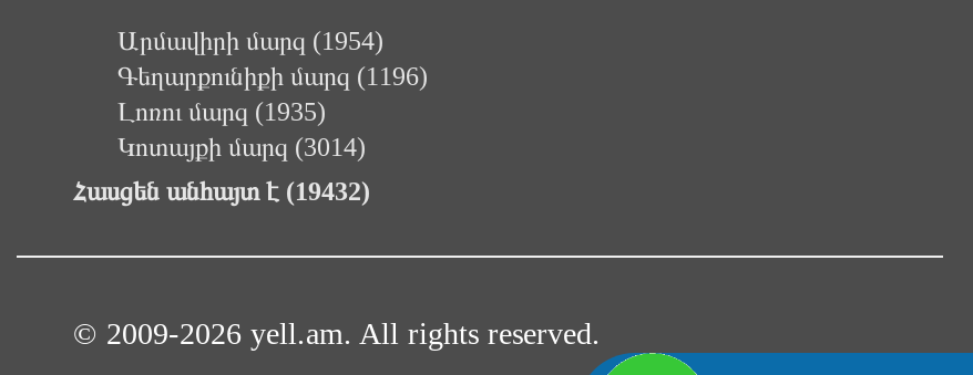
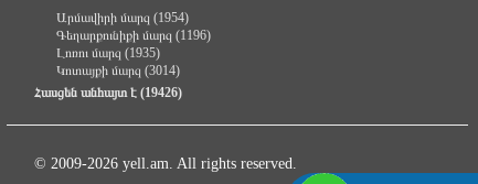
- Հասցեն անհայտ է (19432)
+ Հասցեն անհայտ է (19426)
